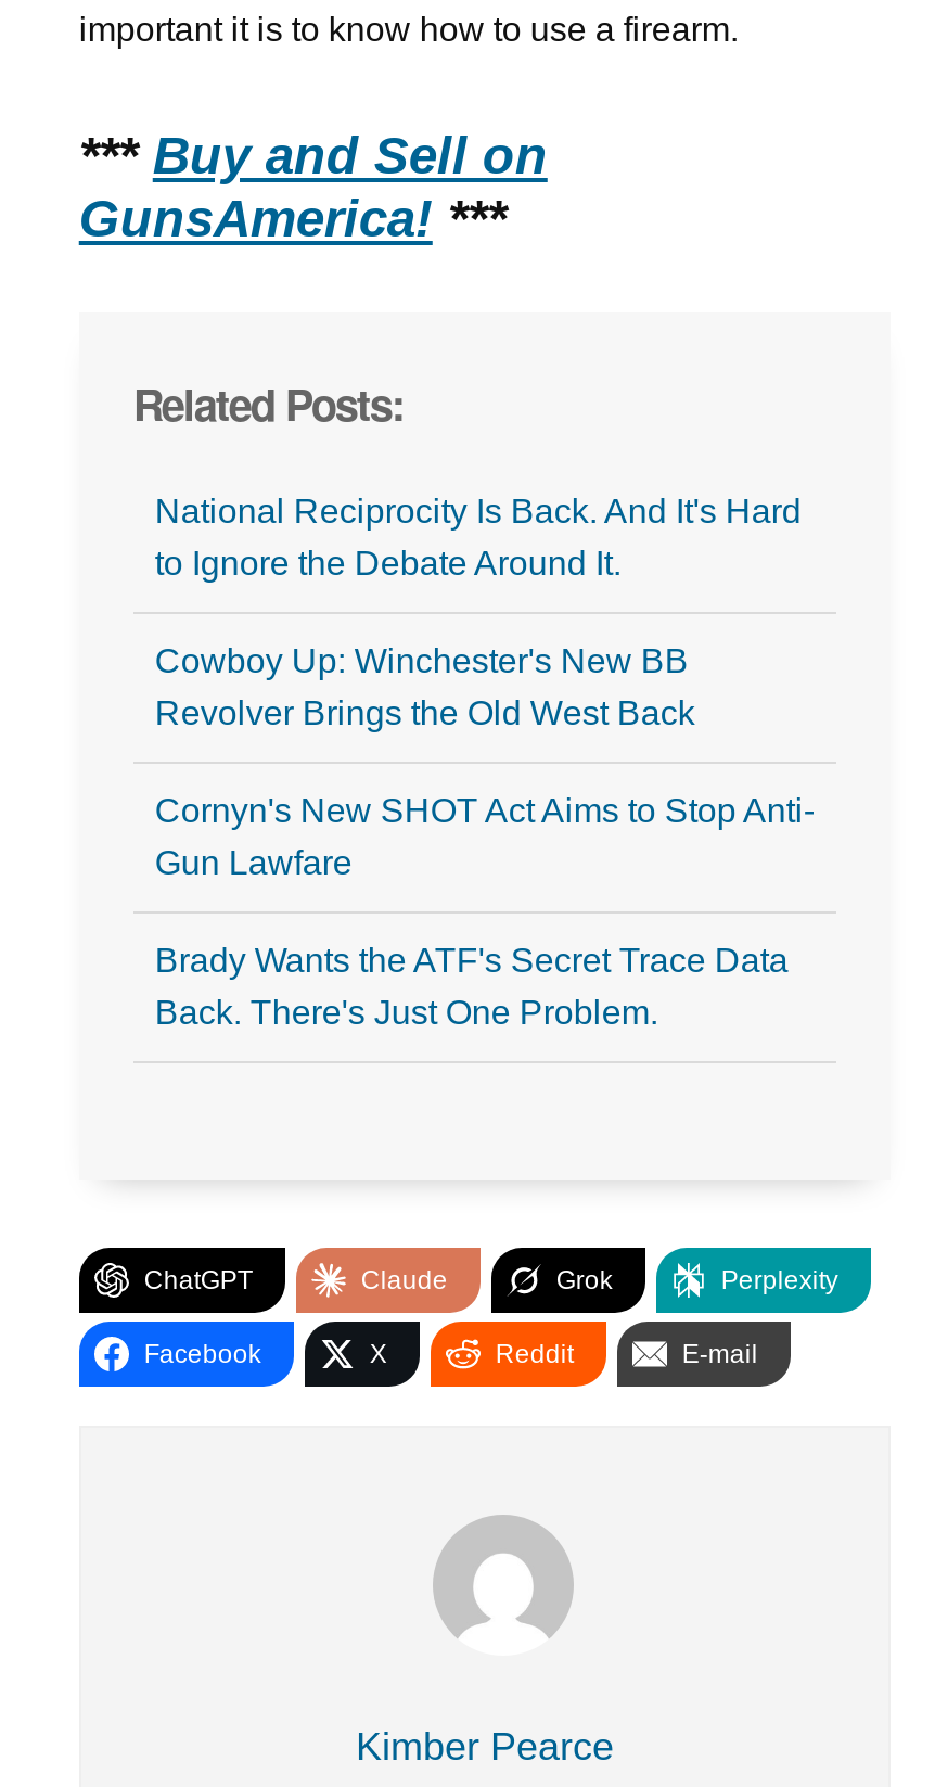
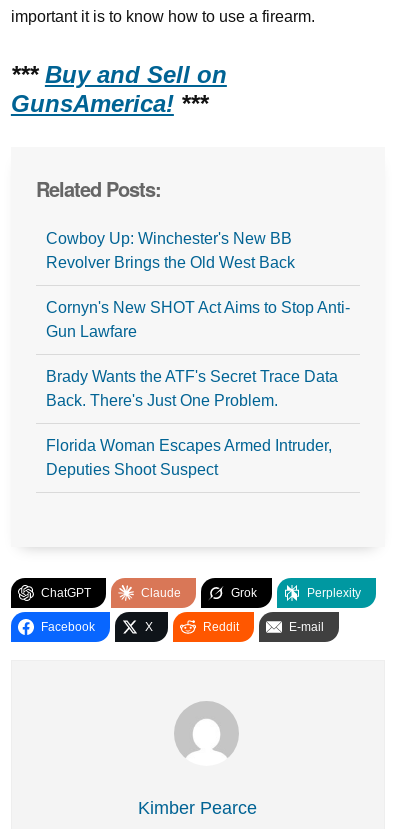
- National Reciprocity Is Back. And It's Hard
- to Ignore the Debate Around It.

moved up: Cowboy Up: Winchester's New BB | Revolver Brings the Old West Back | Cornyn's New SHOT Act Aims to Stop Anti- | Gun Lawfare | Brady Wants the ATF's Secret Trace Data | Back. There's Just One Problem.

+ Florida Woman Escapes Armed Intruder,
+ Deputies Shoot Suspect
